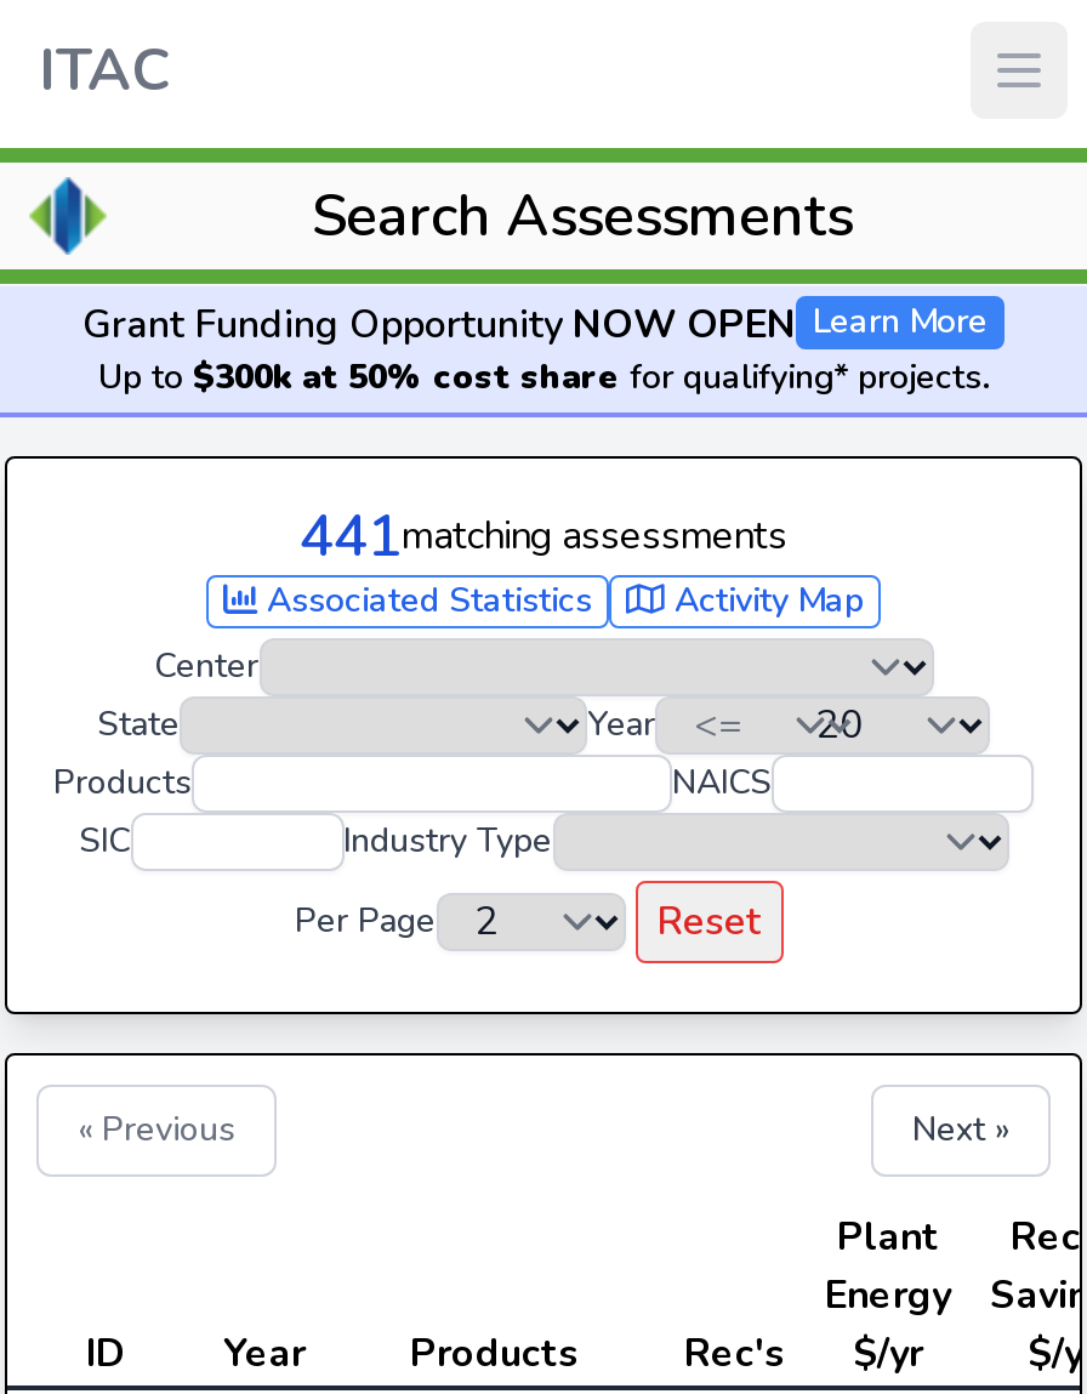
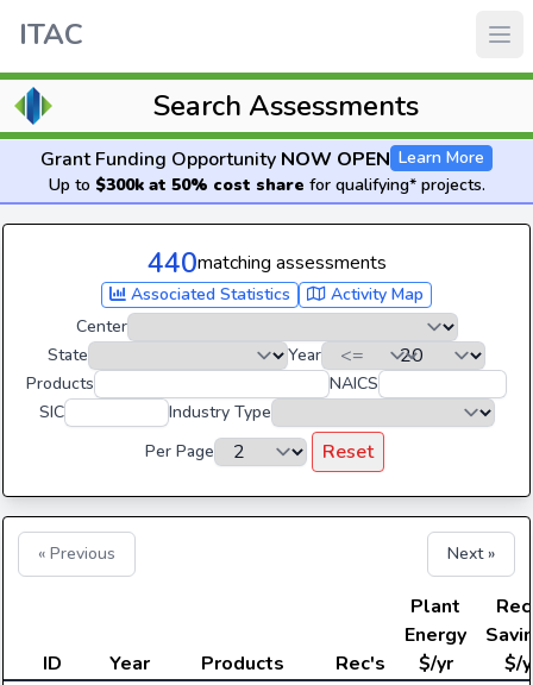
- 441matching assessments
+ 440matching assessments
